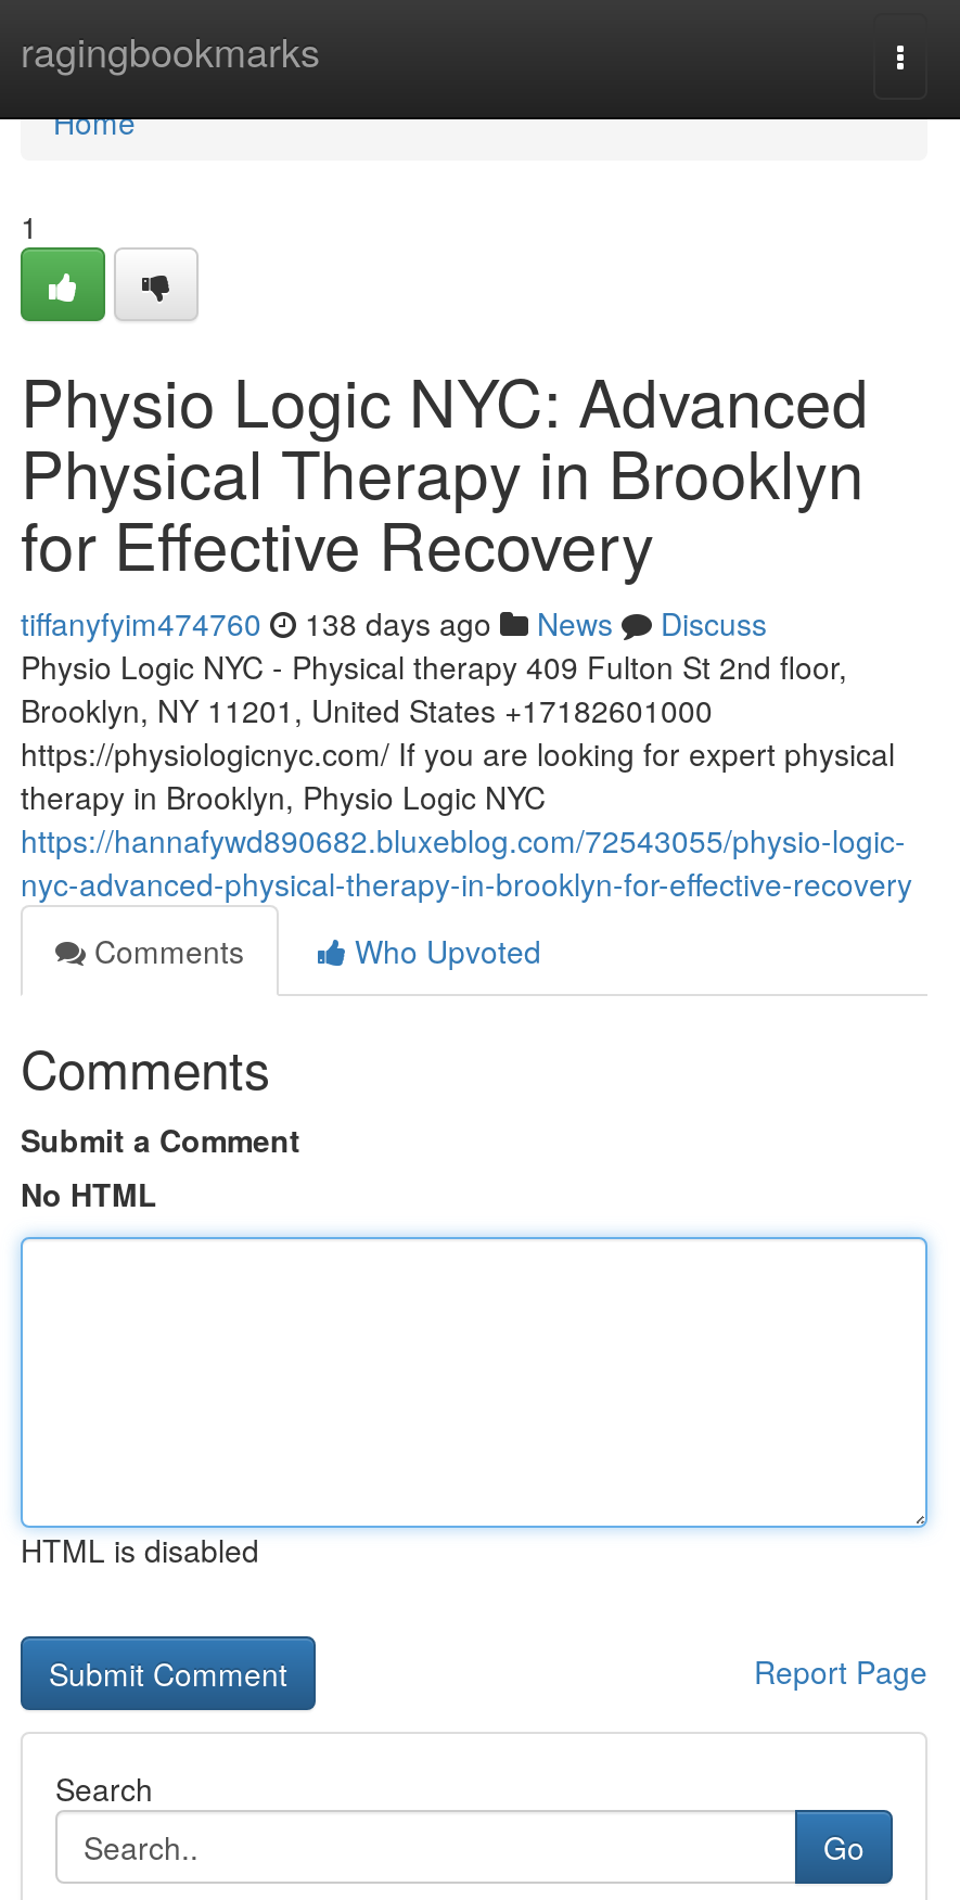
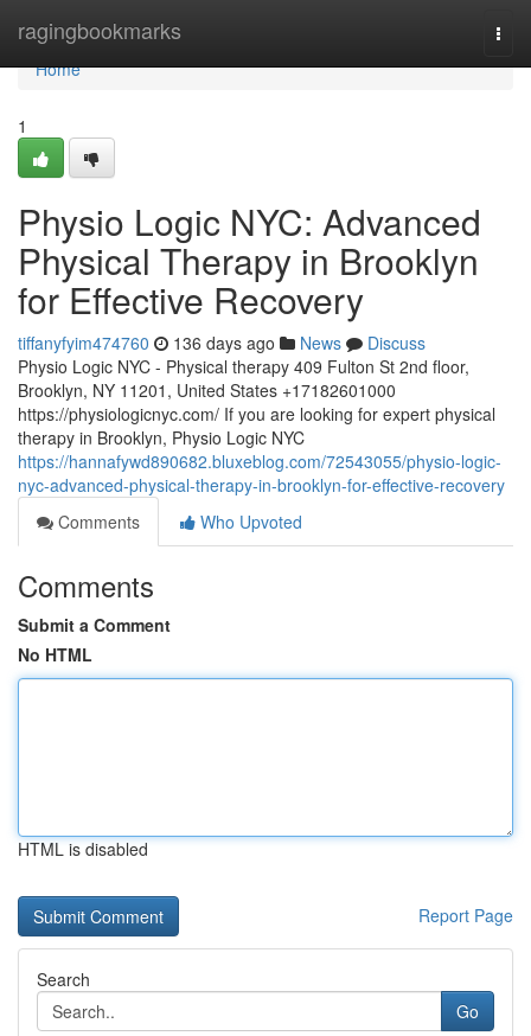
- tiffanyfyim474760 138 days ago News Discuss
+ tiffanyfyim474760 136 days ago News Discuss
